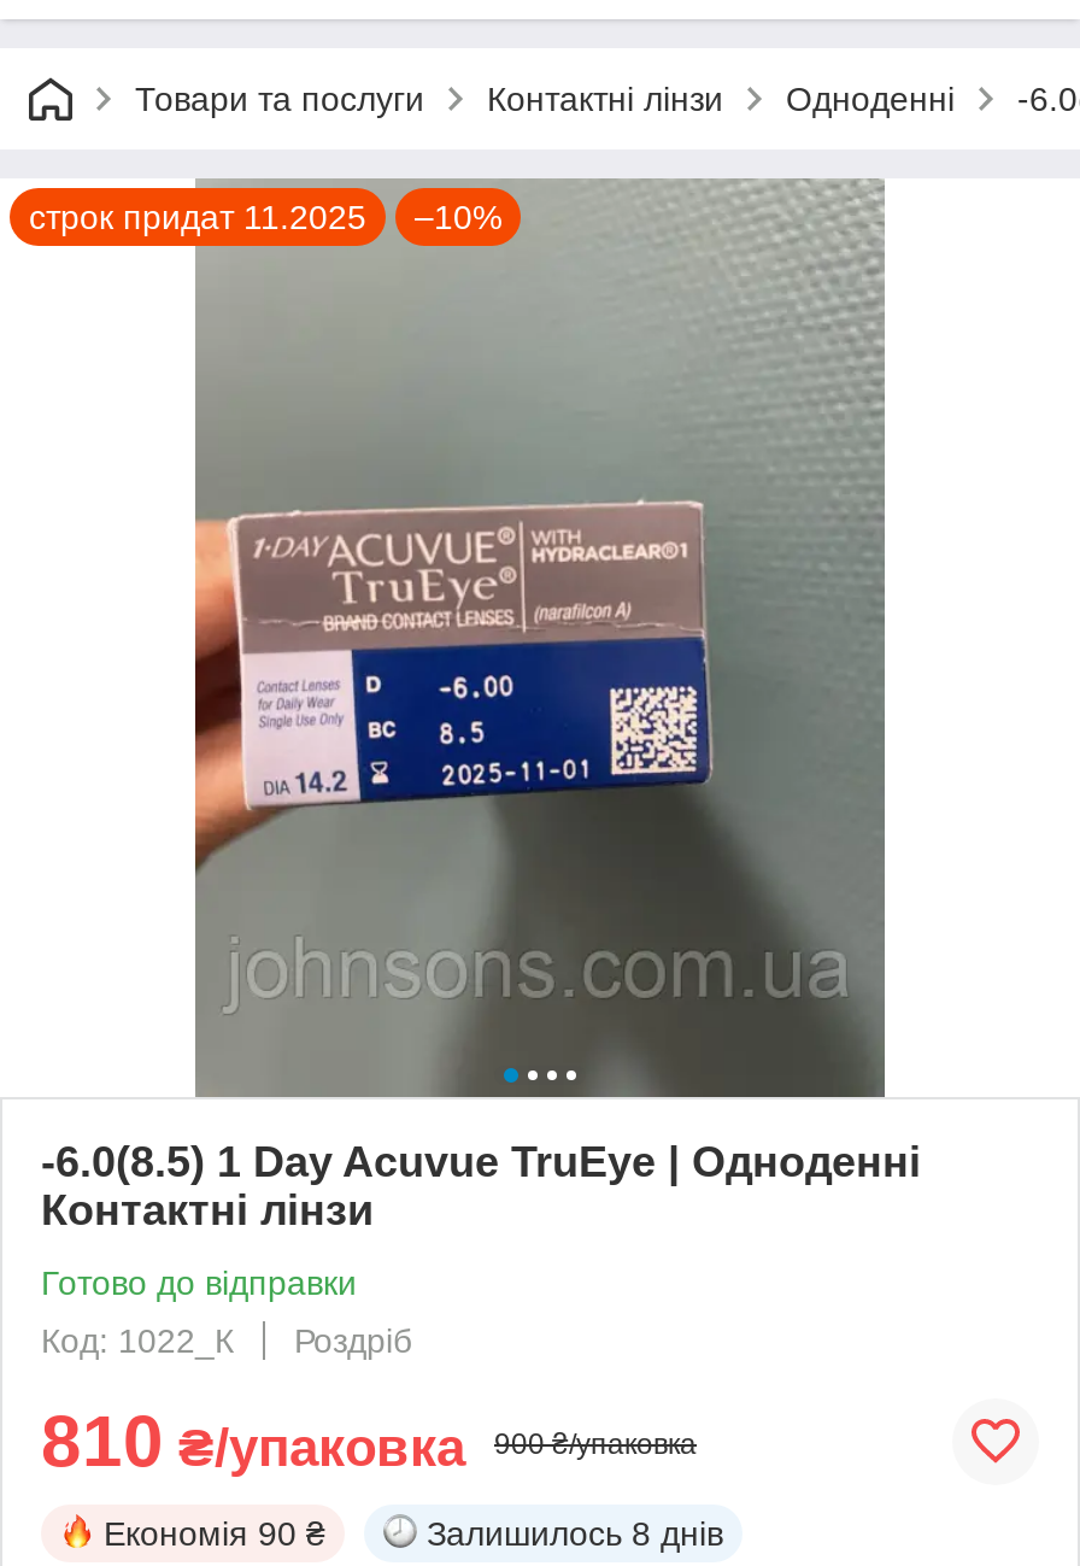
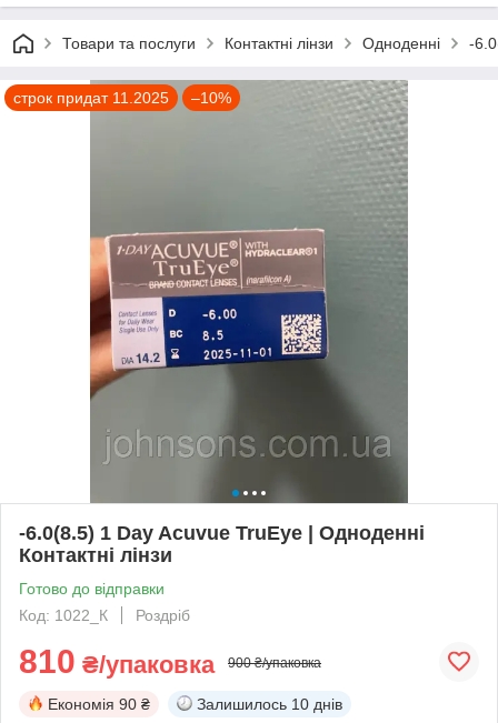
- Залишилось 8 днів
+ Залишилось 10 днів
